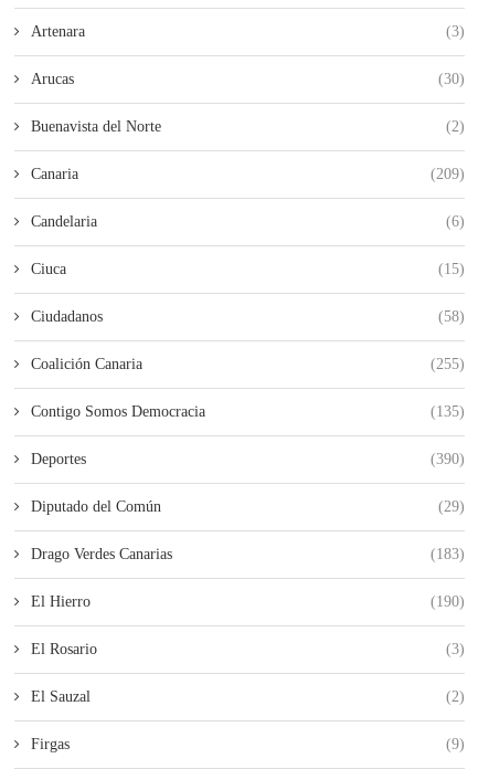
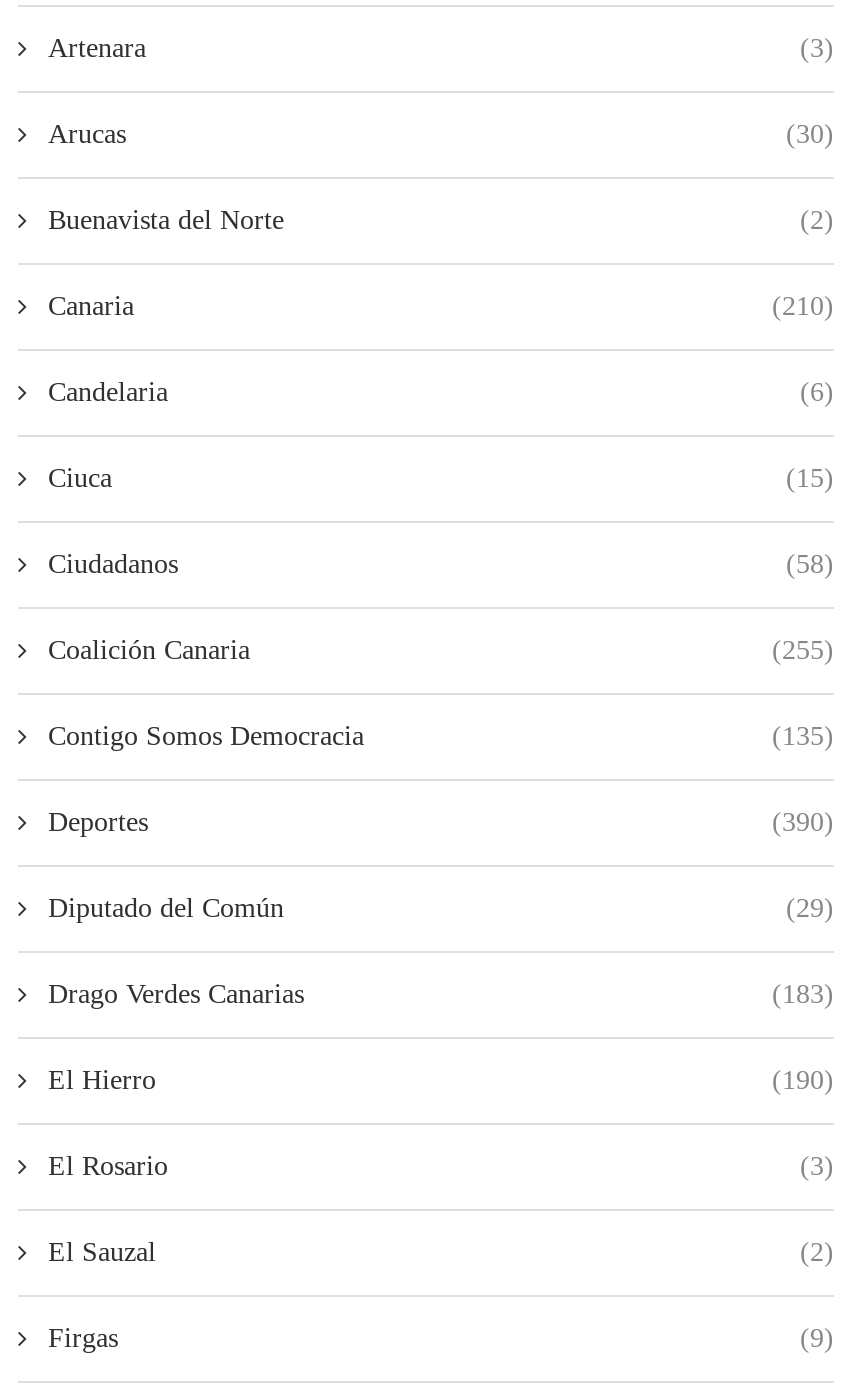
- (209)
+ (210)
